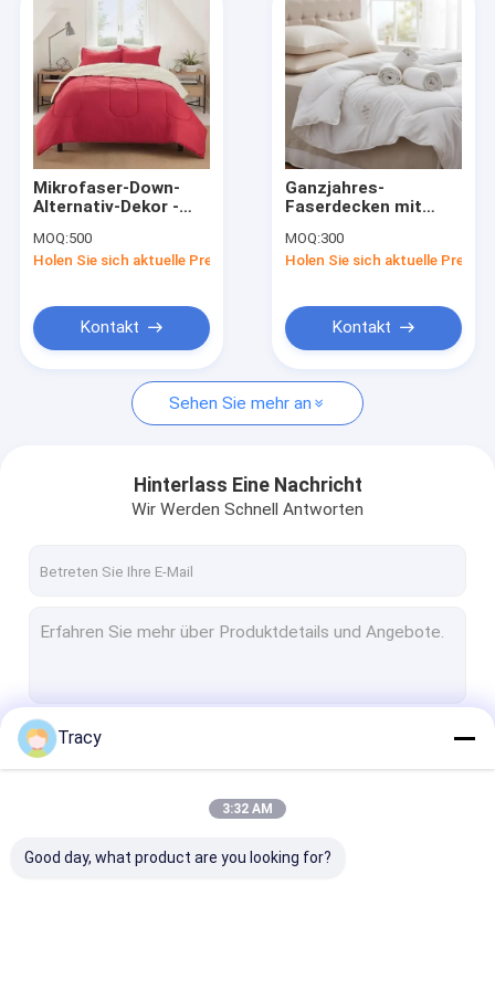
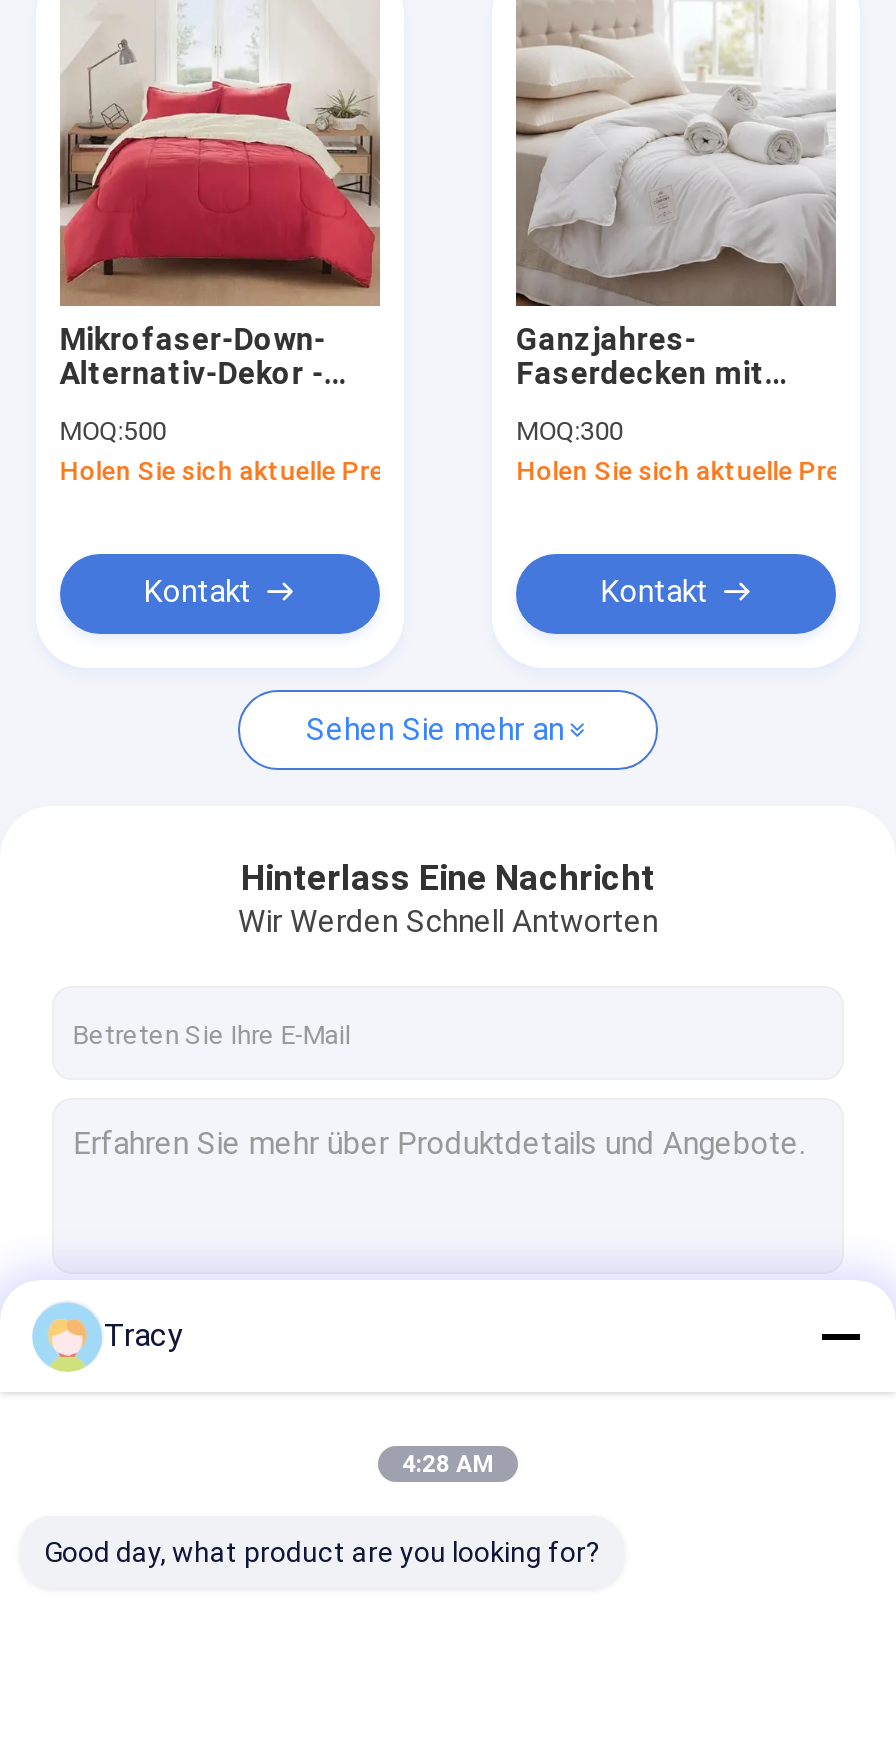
- 3:32 AM
+ 4:28 AM
